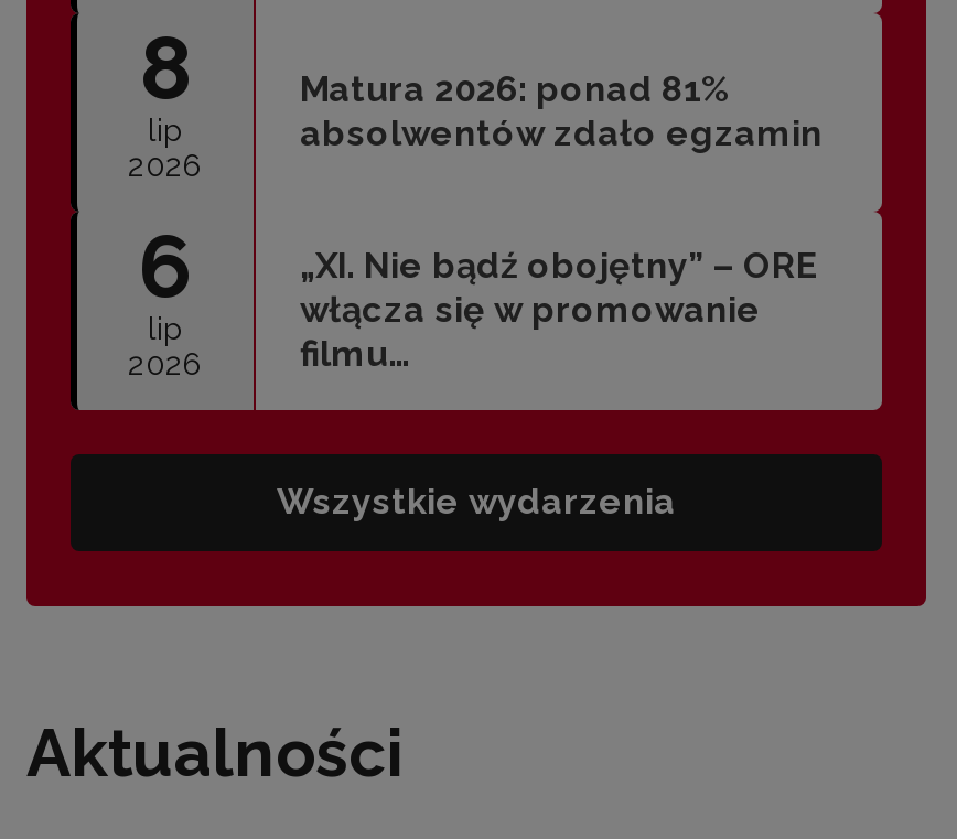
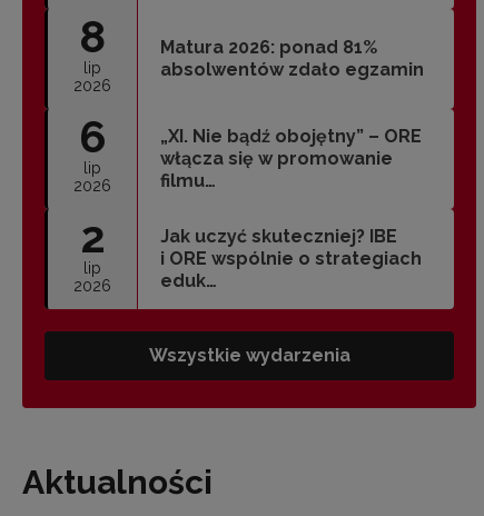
+ 2
+ lip
+ 2026

+ Jak uczyć skuteczniej? IBE
+ i ORE wspólnie o strategiach
+ eduk…
